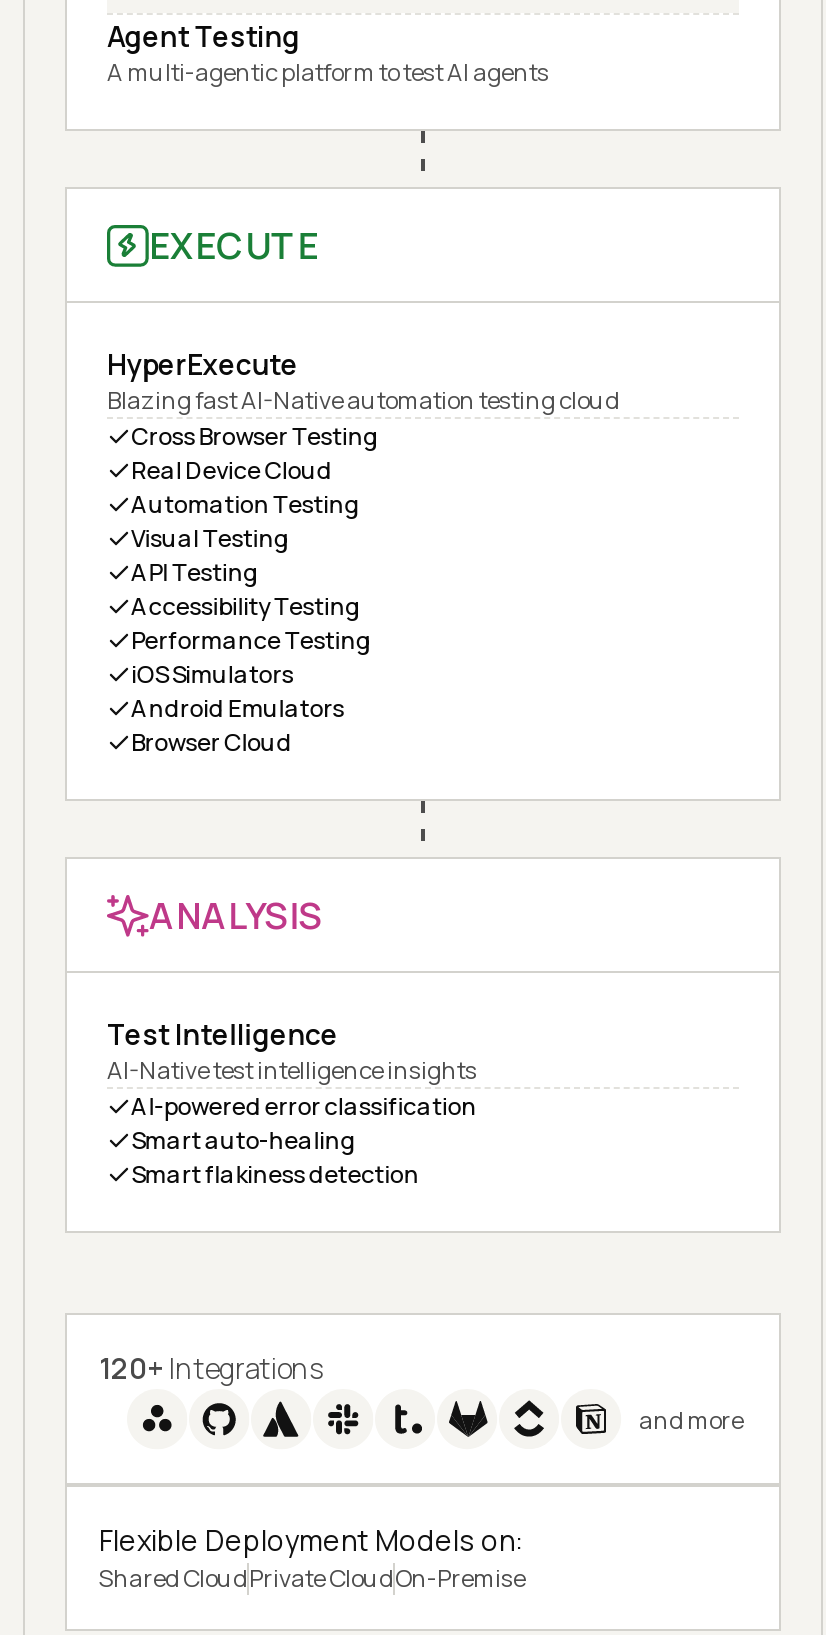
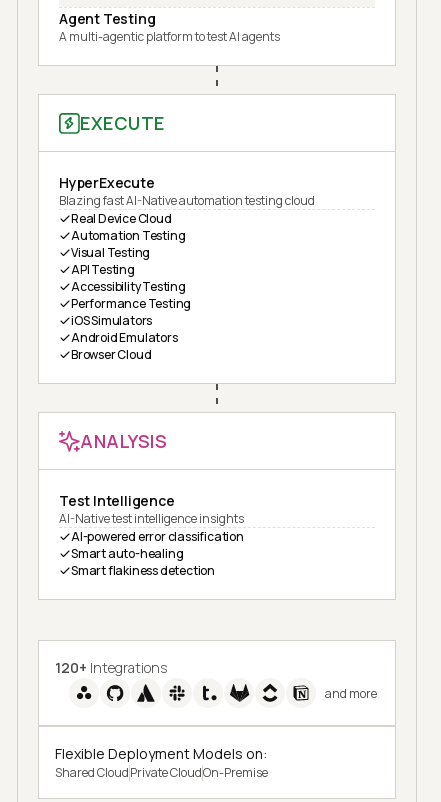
- Cross Browser Testing
